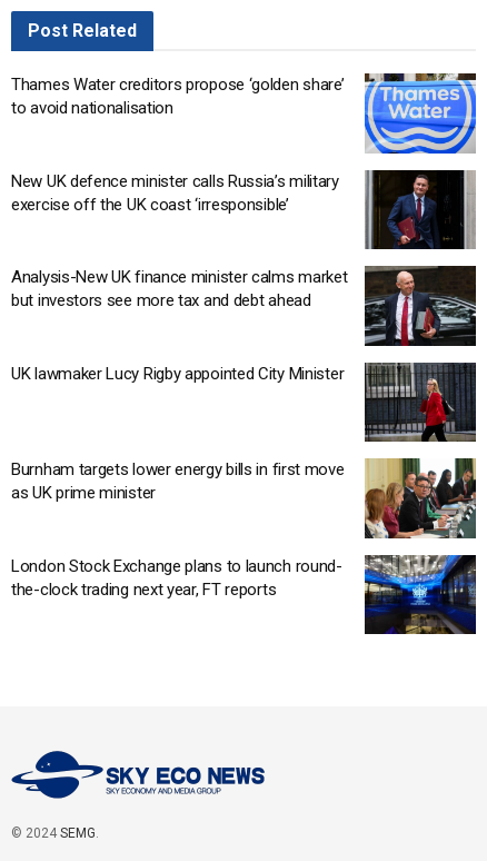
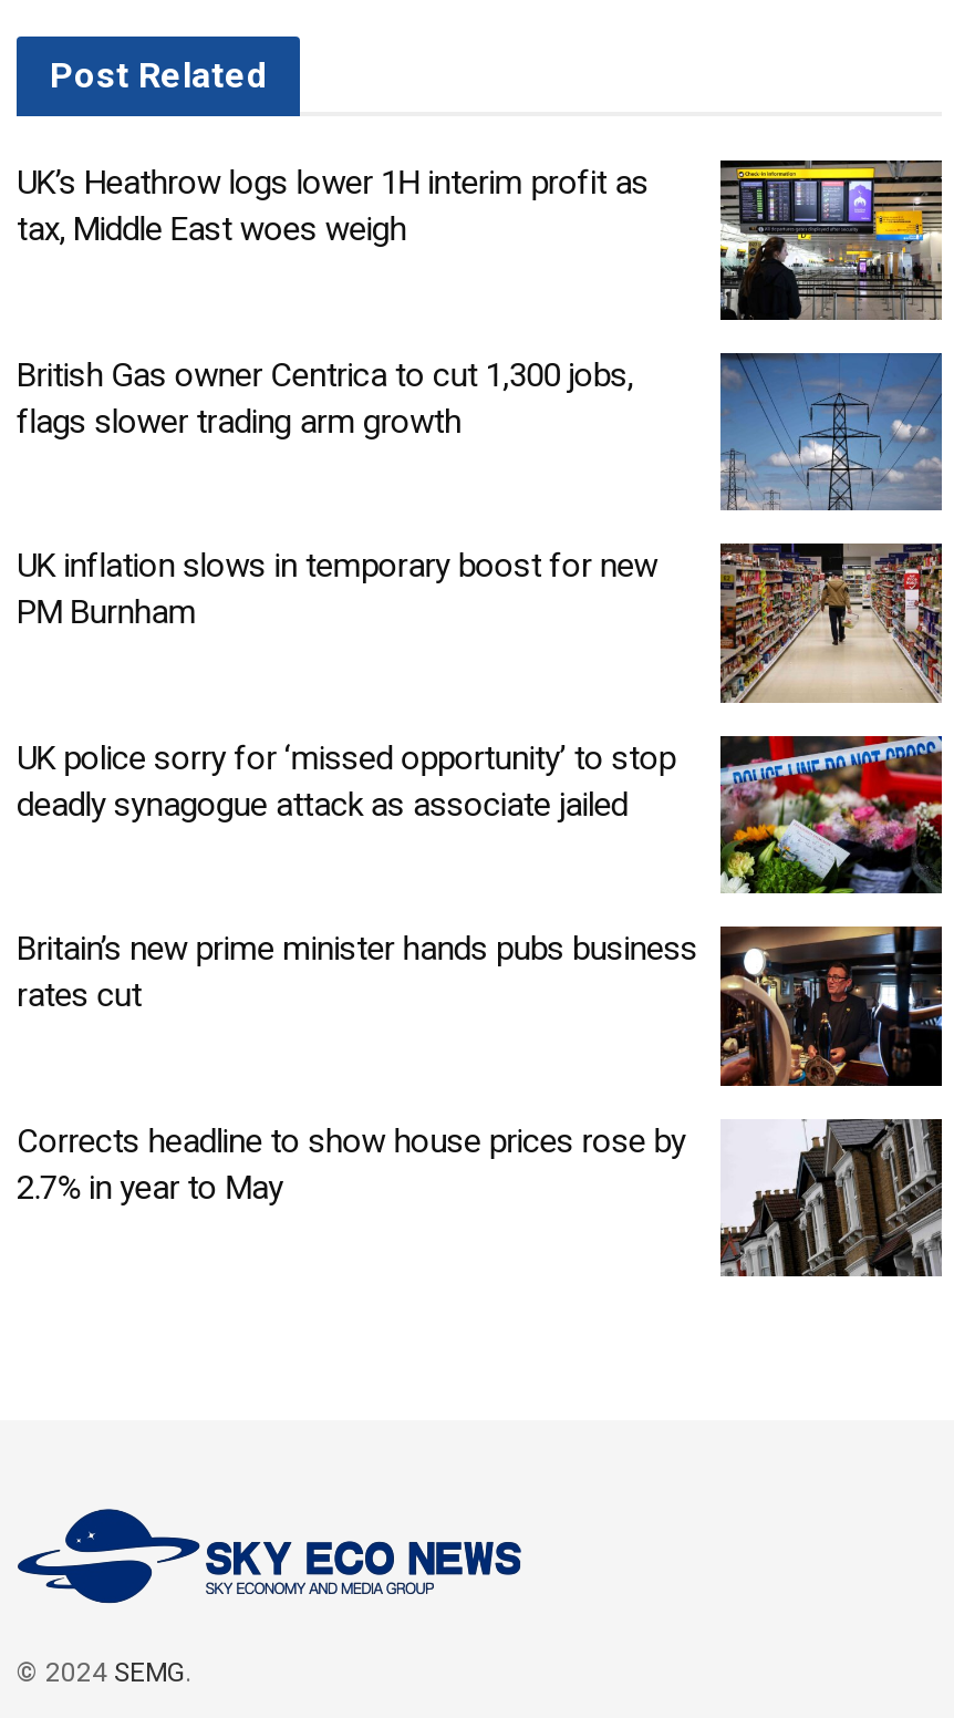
- [image]
- Thames Water creditors propose ‘golden share’
- to avoid nationalisation
+ [image]
+ UK’s Heathrow logs lower 1H interim profit as
+ tax, Middle East woes weigh

- [image]
- New UK defence minister calls Russia’s military
- exercise off the UK coast ‘irresponsible’
+ [image]
+ British Gas owner Centrica to cut 1,300 jobs,
+ flags slower trading arm growth

- [image]
- Analysis-New UK finance minister calms market
- but investors see more tax and debt ahead
+ [image]
+ UK inflation slows in temporary boost for new
+ PM Burnham

- [image]
- UK lawmaker Lucy Rigby appointed City Minister
+ [image]
+ UK police sorry for ‘missed opportunity’ to stop
+ deadly synagogue attack as associate jailed

- [image]
- Burnham targets lower energy bills in first move
- as UK prime minister
+ [image]
+ Britain’s new prime minister hands pubs business
+ rates cut

- [image]
- London Stock Exchange plans to launch round-
- the-clock trading next year, FT reports
+ [image]
+ Corrects headline to show house prices rose by
+ 2.7% in year to May
